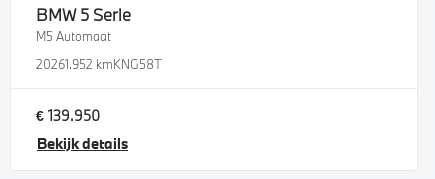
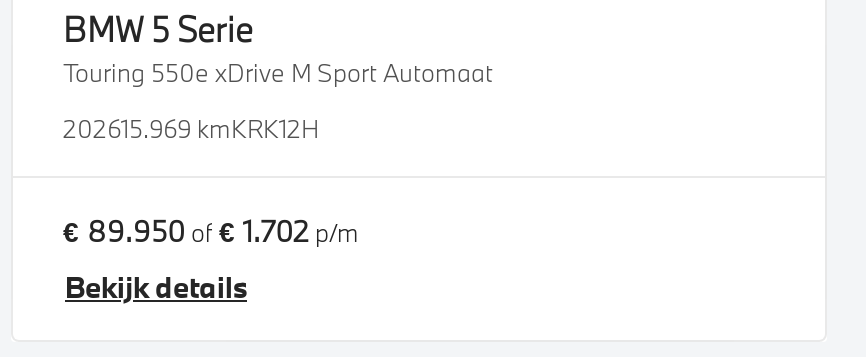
- M5 Automaat
+ Touring 550e xDrive M Sport Automaat

- 20261.952 kmKNG58T
+ 202615.969 kmKRK12H

- € 139.950
+ € 89.950 of € 1.702 p/m
